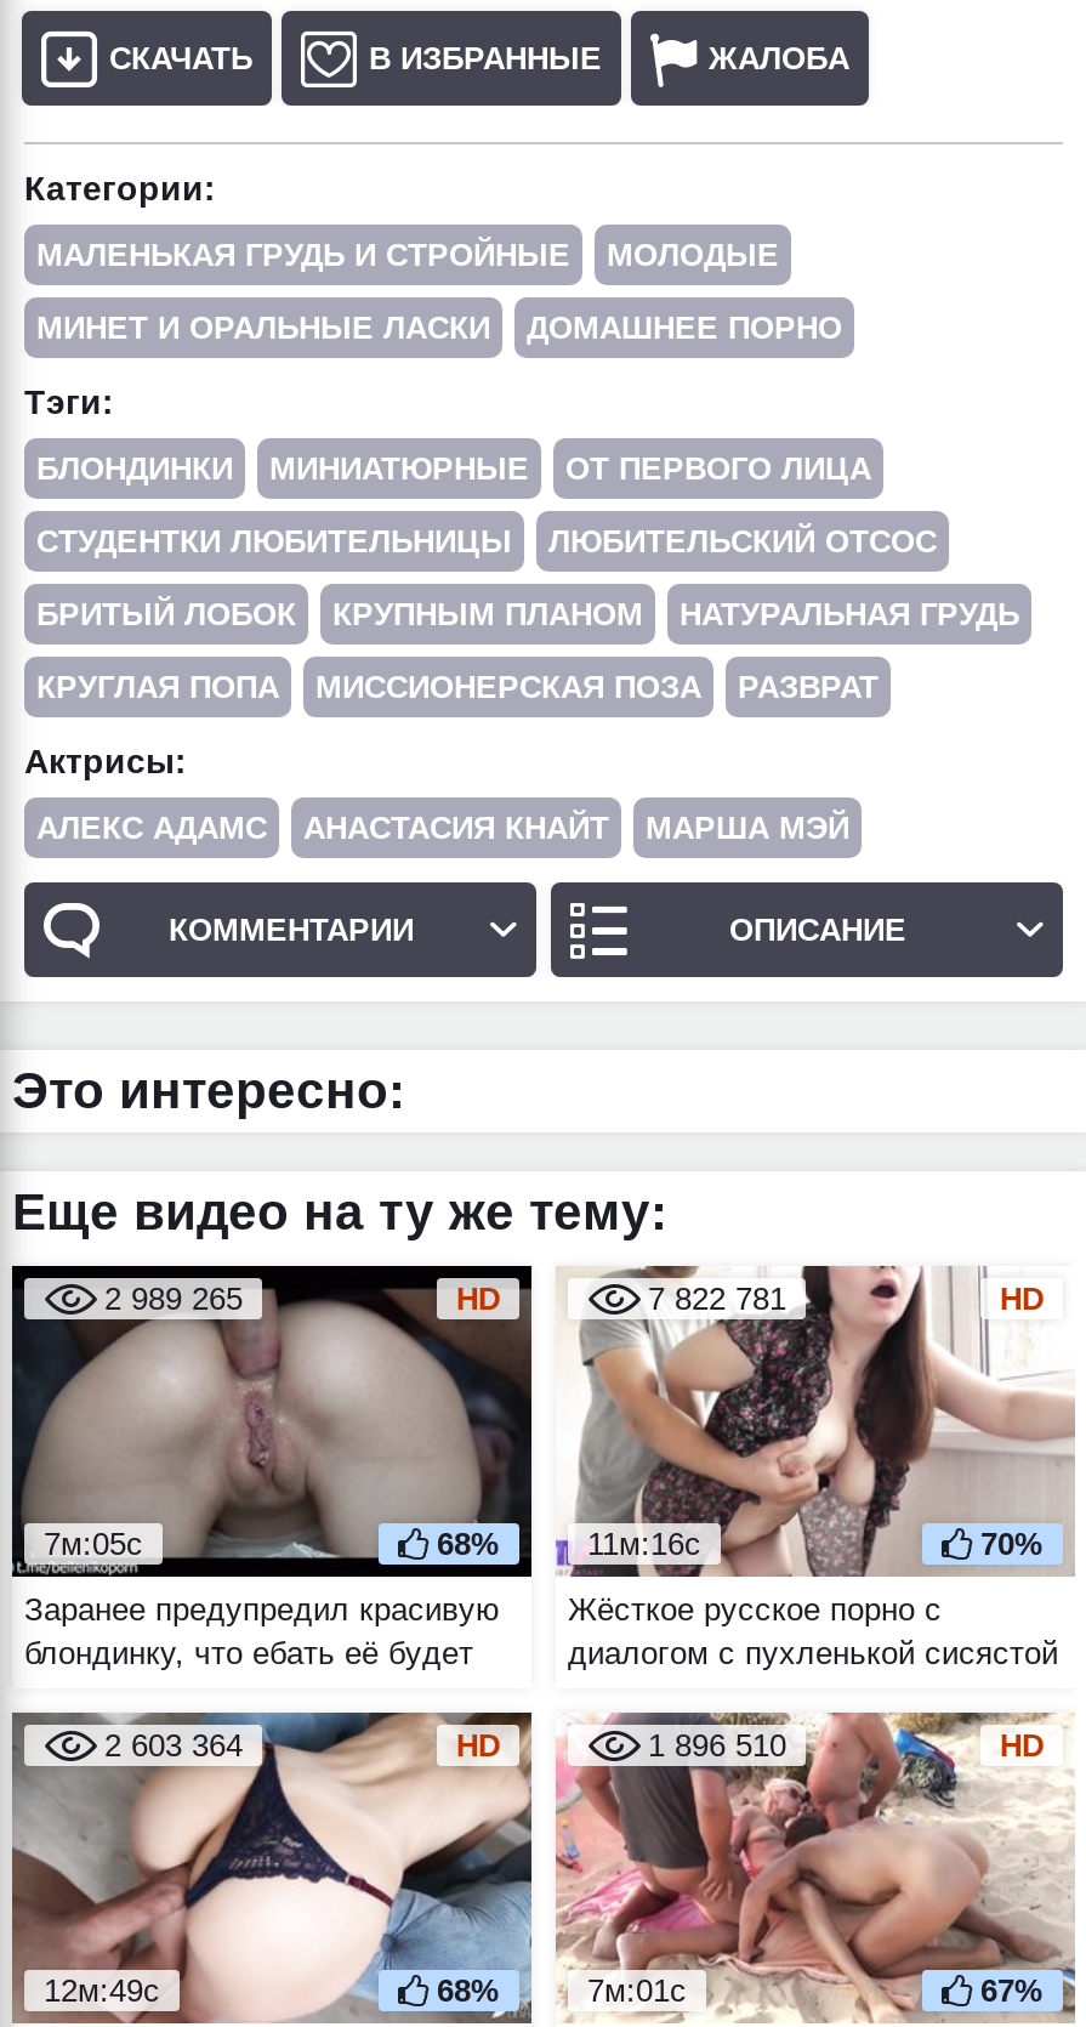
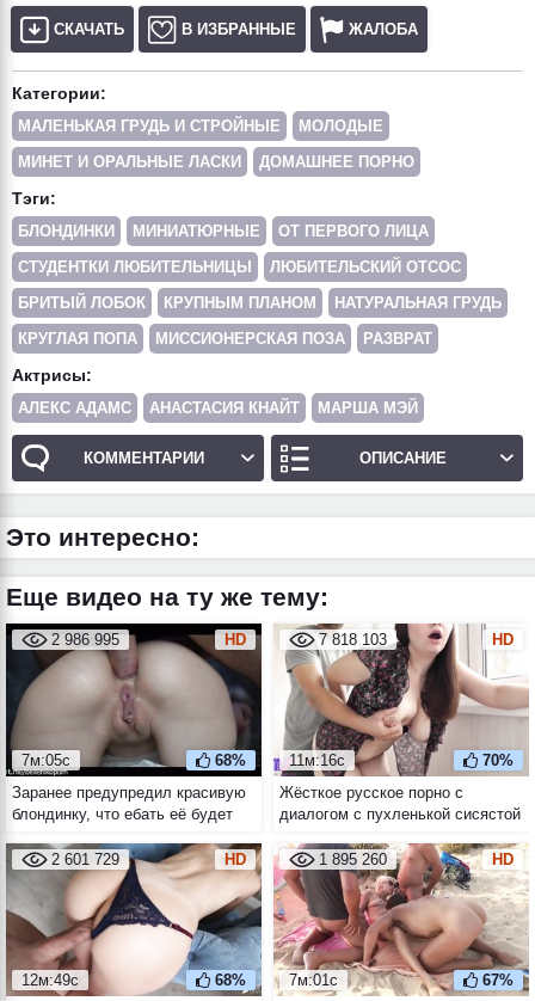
- 2 989 265
+ 2 986 995

- 7 822 781
+ 7 818 103

- 2 603 364
+ 2 601 729

- 1 896 510
+ 1 895 260
